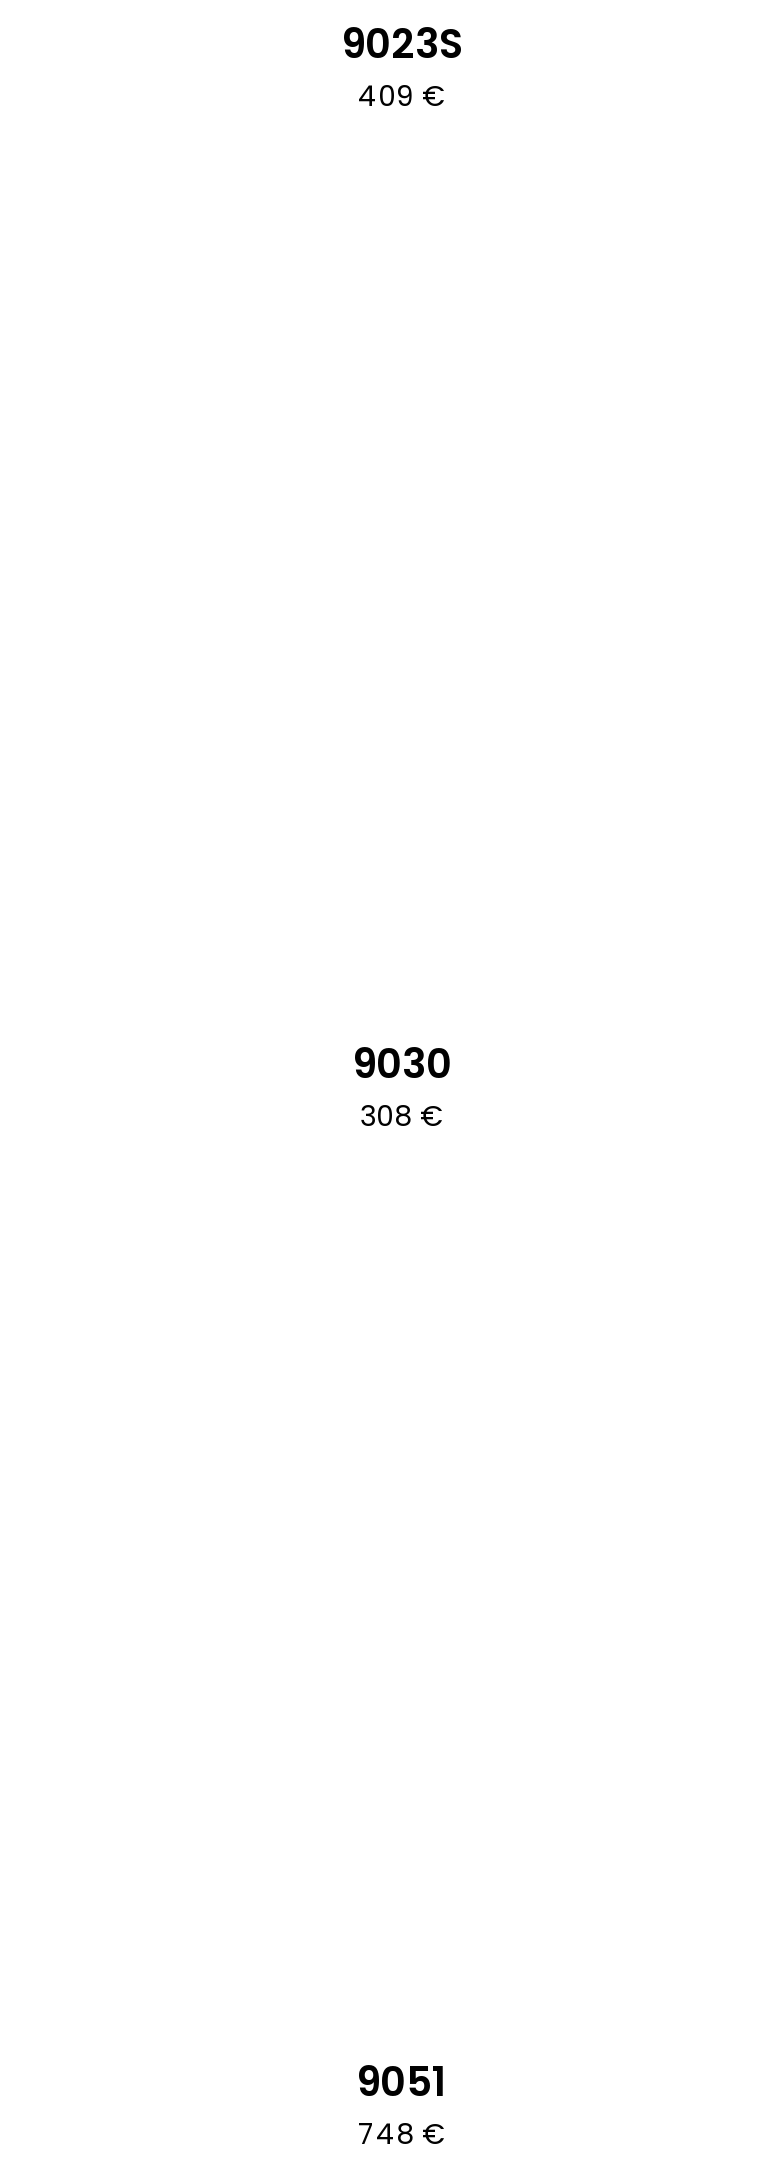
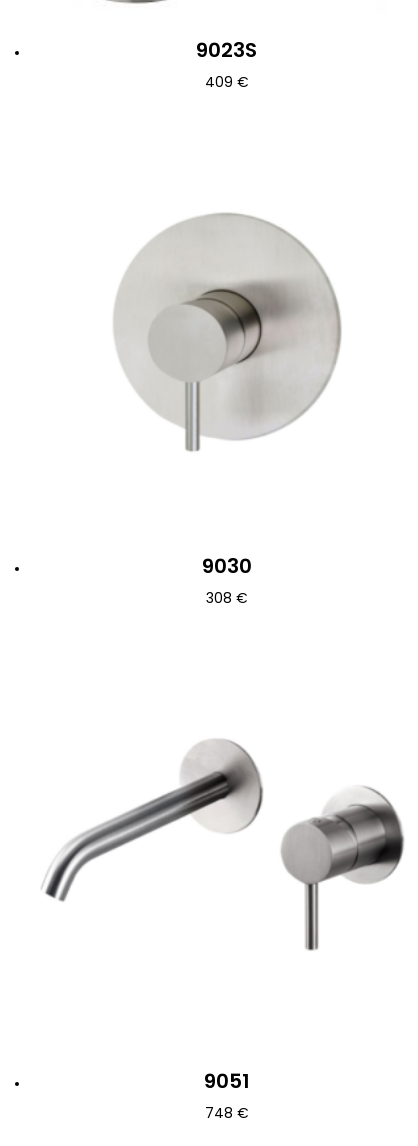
+ [image]

+ [image]

+ [image]
